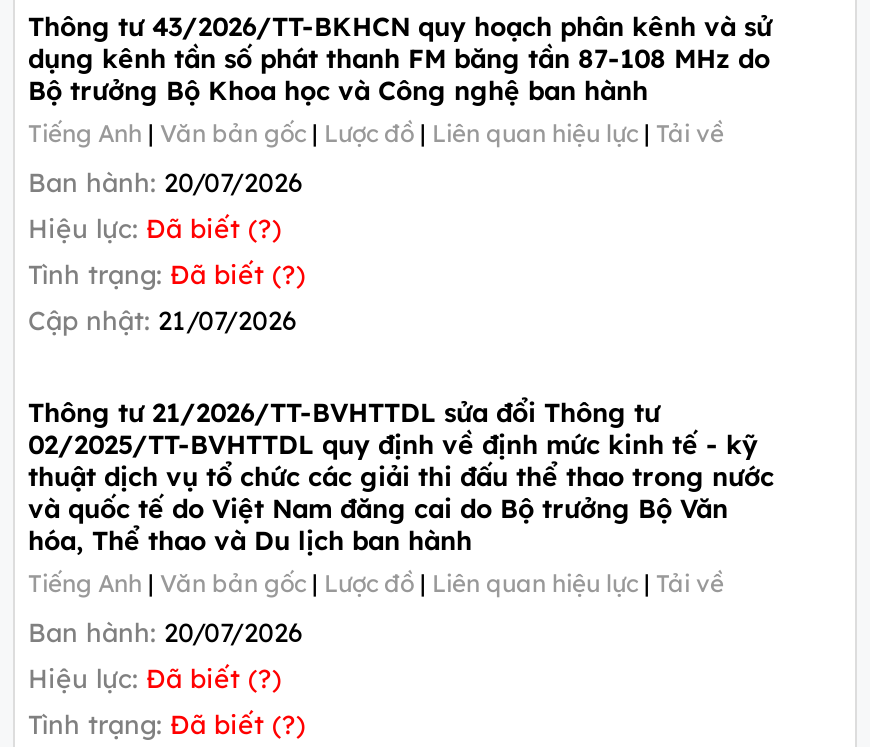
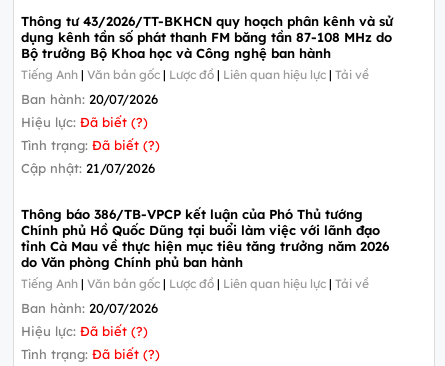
- Thông tư 21/2026/TT-BVHTTDL sửa đổi Thông tư
- 02/2025/TT-BVHTTDL quy định về định mức kinh tế - kỹ
- thuật dịch vụ tổ chức các giải thi đấu thể thao trong nước
- và quốc tế do Việt Nam đăng cai do Bộ trưởng Bộ Văn
- hóa, Thể thao và Du lịch ban hành
+ Thông báo 386/TB-VPCP kết luận của Phó Thủ tướng
+ Chính phủ Hồ Quốc Dũng tại buổi làm việc với lãnh đạo
+ tỉnh Cà Mau về thực hiện mục tiêu tăng trưởng năm 2026
+ do Văn phòng Chính phủ ban hành
